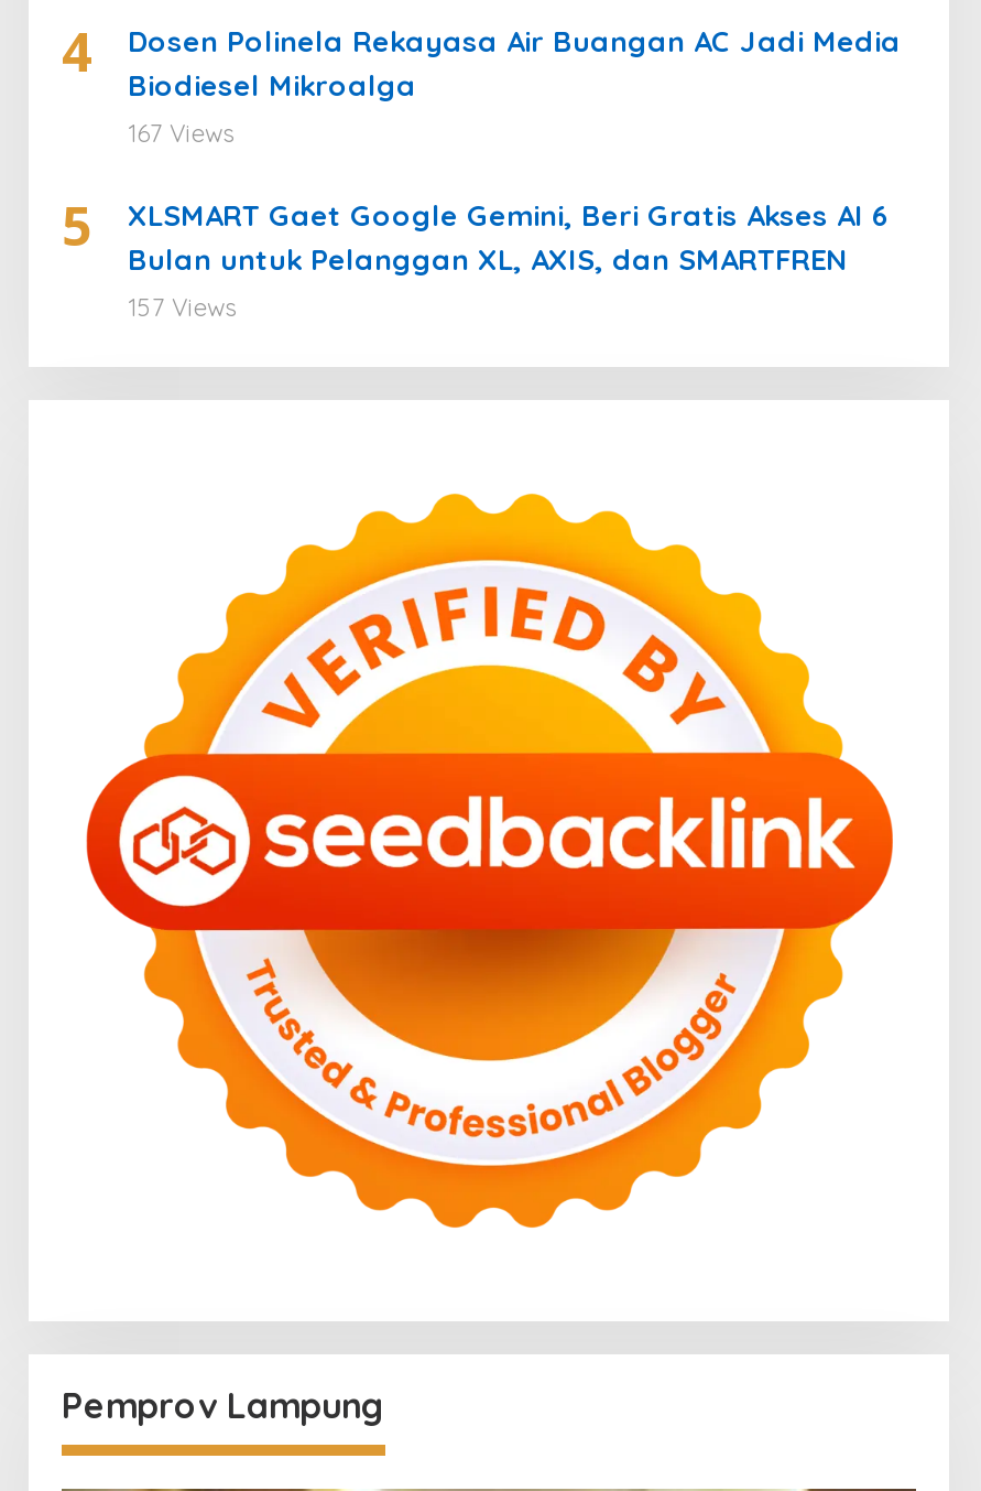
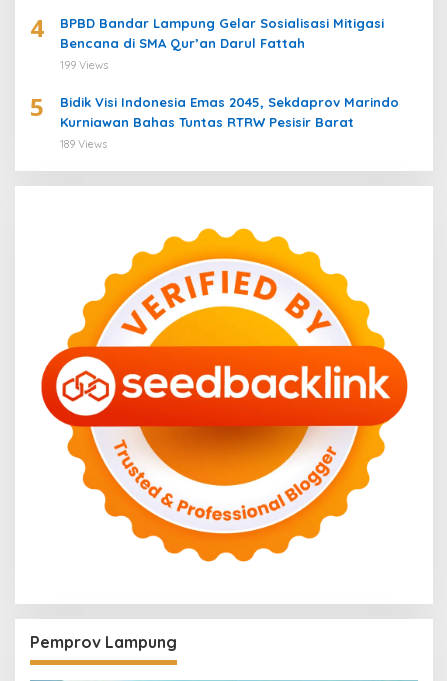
- Dosen Polinela Rekayasa Air Buangan AC Jadi Media
- Biodiesel Mikroalga
- 167 Views
+ BPBD Bandar Lampung Gelar Sosialisasi Mitigasi
+ Bencana di SMA Qur’an Darul Fattah
+ 199 Views

- XLSMART Gaet Google Gemini, Beri Gratis Akses AI 6
- Bulan untuk Pelanggan XL, AXIS, dan SMARTFREN
- 157 Views
+ Bidik Visi Indonesia Emas 2045, Sekdaprov Marindo
+ Kurniawan Bahas Tuntas RTRW Pesisir Barat
+ 189 Views
